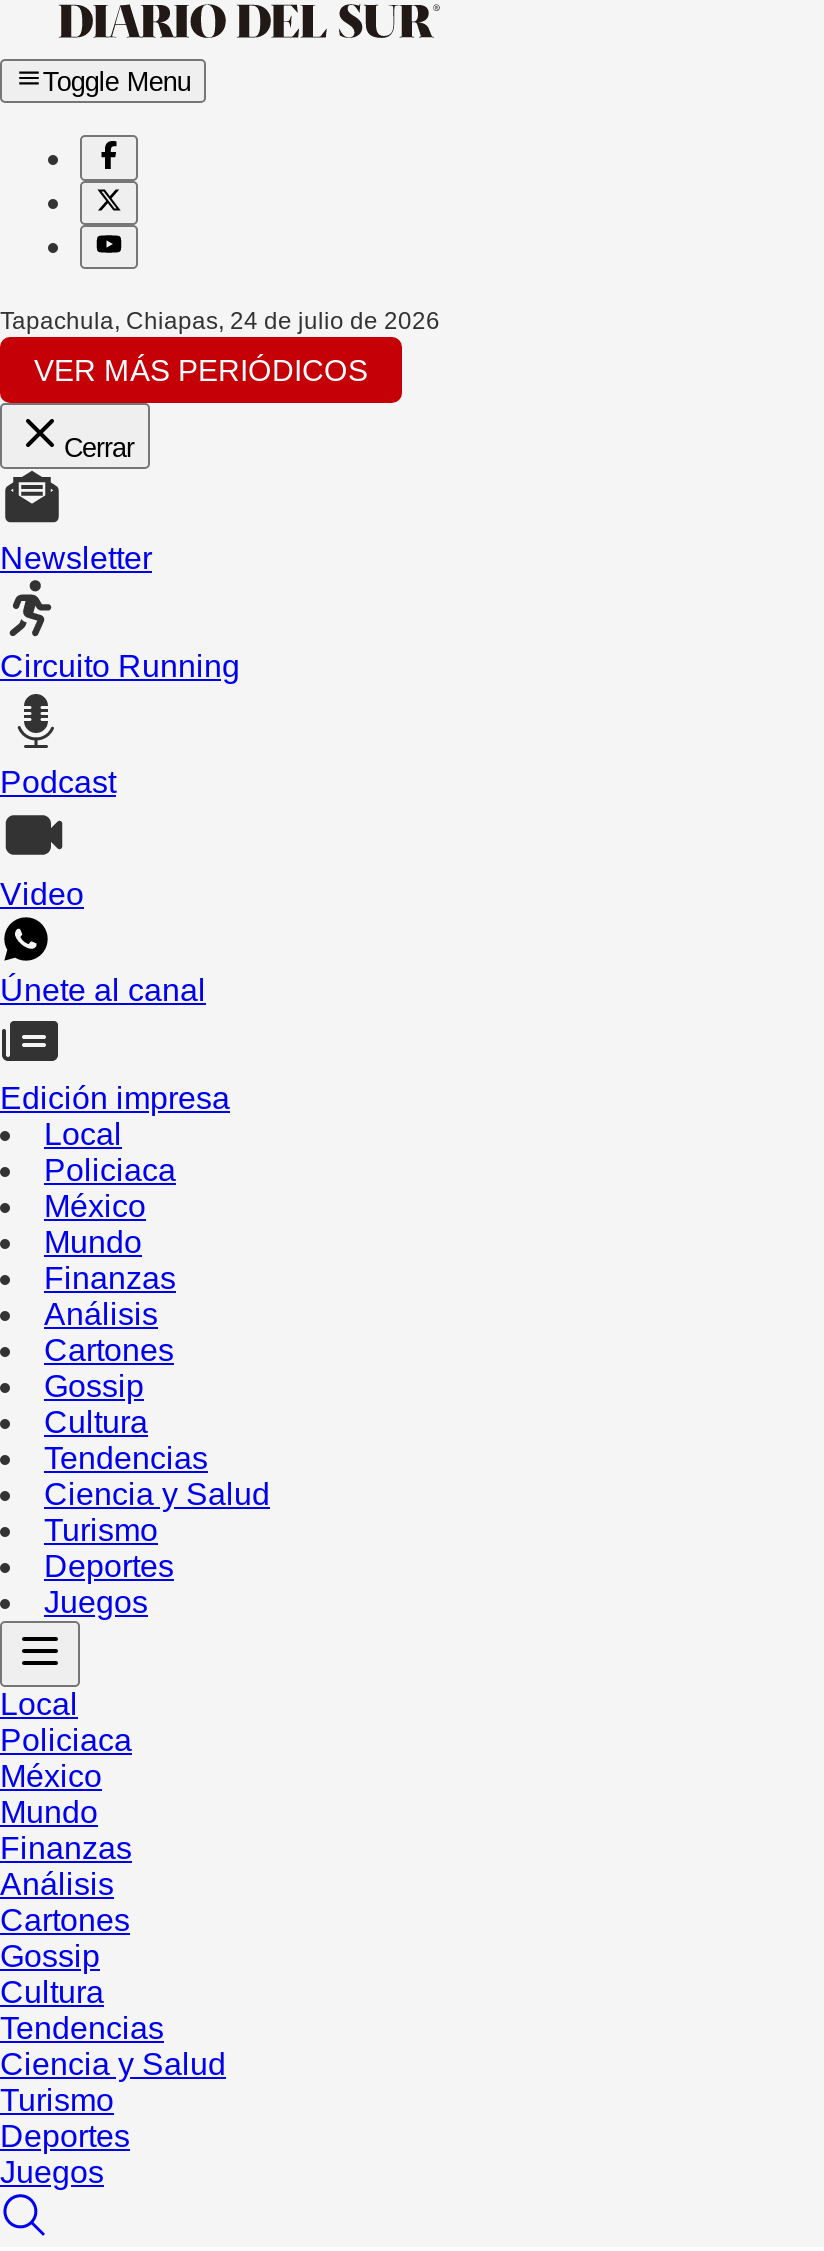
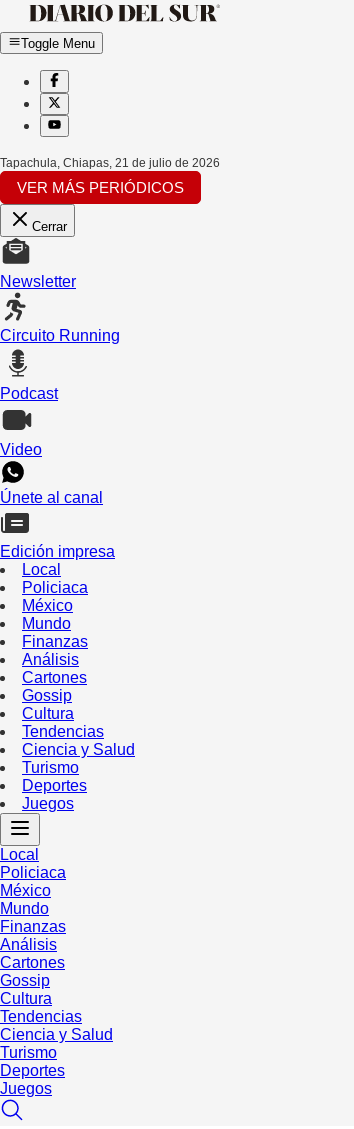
- Tapachula, Chiapas, 24 de julio de 2026
+ Tapachula, Chiapas, 21 de julio de 2026
